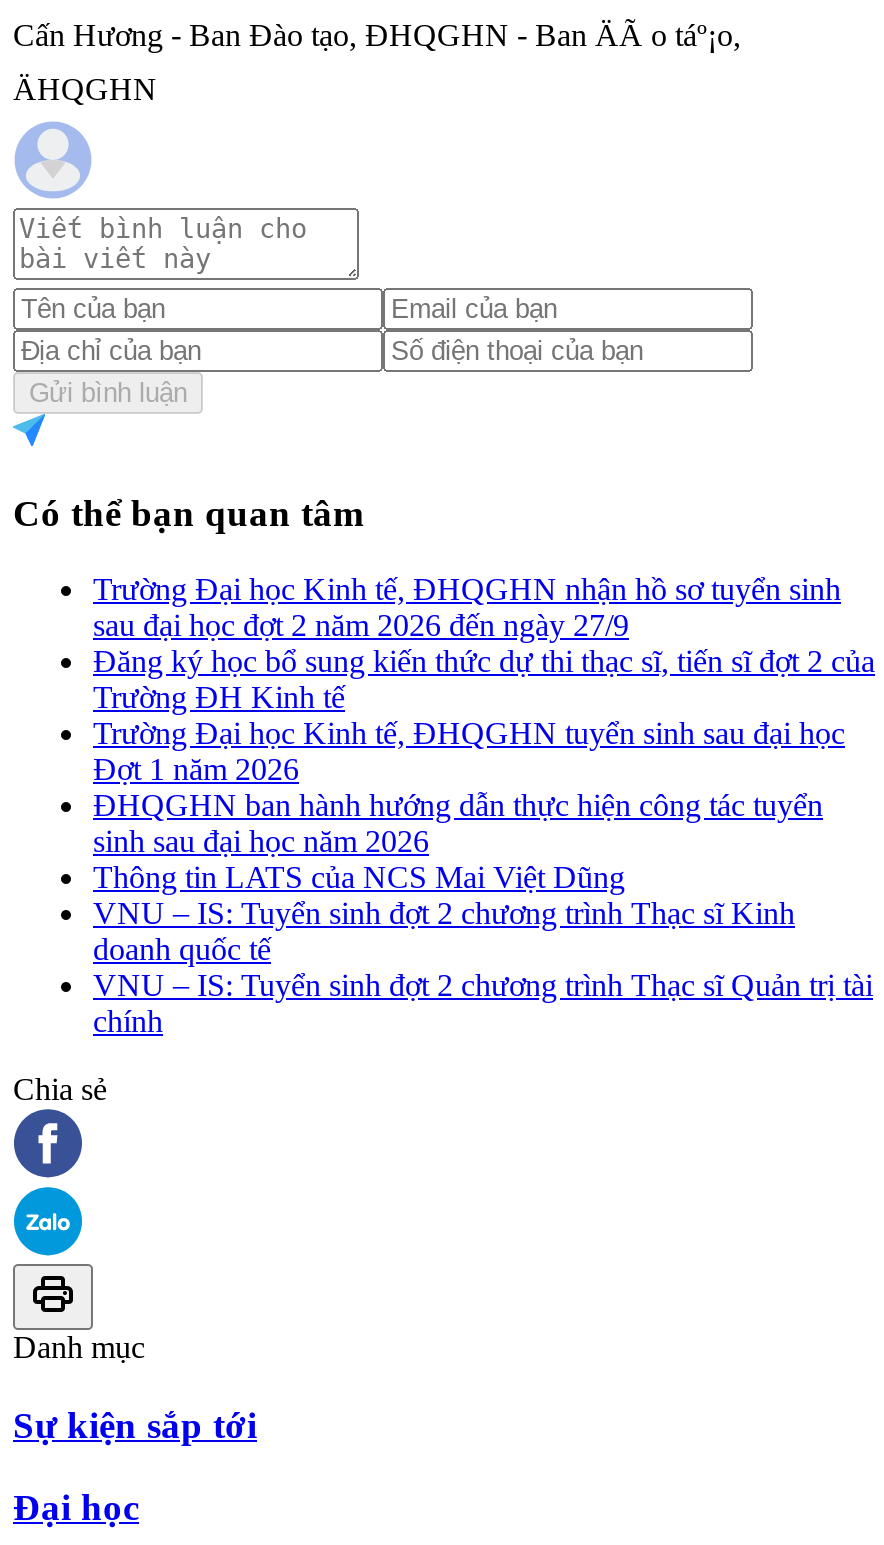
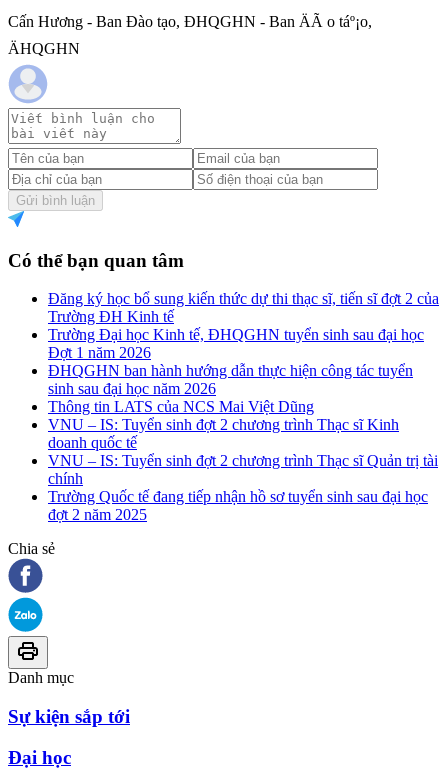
- Trường Đại học Kinh tế, ĐHQGHN nhận hồ sơ tuyển sinh
- sau đại học đợt 2 năm 2026 đến ngày 27/9

moved up: Đăng ký học bổ sung kiến thức dự thi thạc sĩ, tiến sĩ đợt 2 của | Trường ĐH Kinh tế | Trường Đại học Kinh tế, ĐHQGHN tuyển sinh sau đại học | ... | VNU – IS: Tuyển sinh đợt 2 chương trình Thạc sĩ Quản trị tài | chính

+ Trường Quốc tế đang tiếp nhận hồ sơ tuyển sinh sau đại học
+ đợt 2 năm 2025
